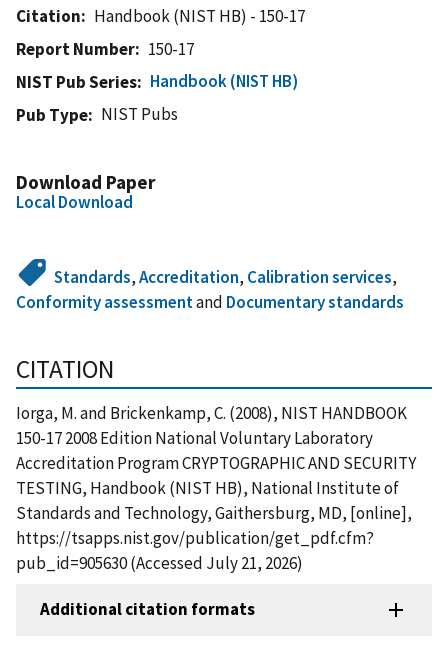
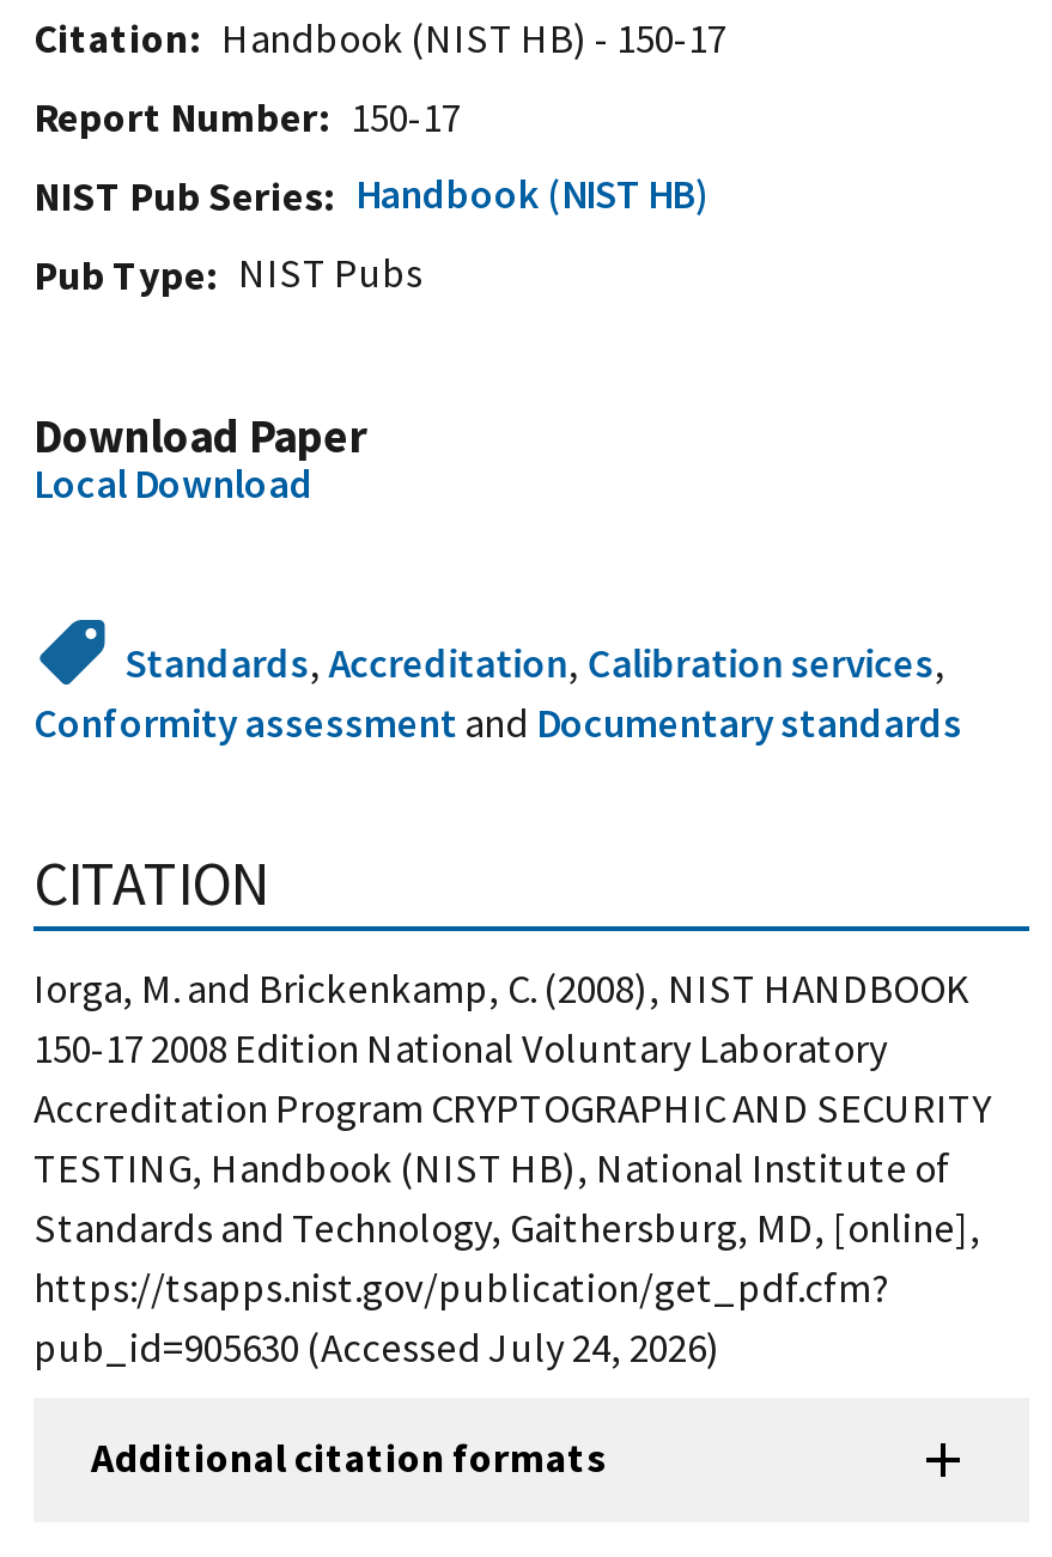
- pub_id=905630 (Accessed July 21, 2026)
+ pub_id=905630 (Accessed July 24, 2026)
